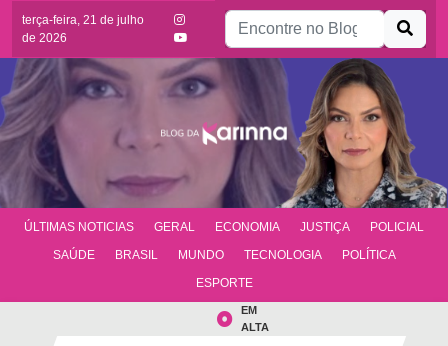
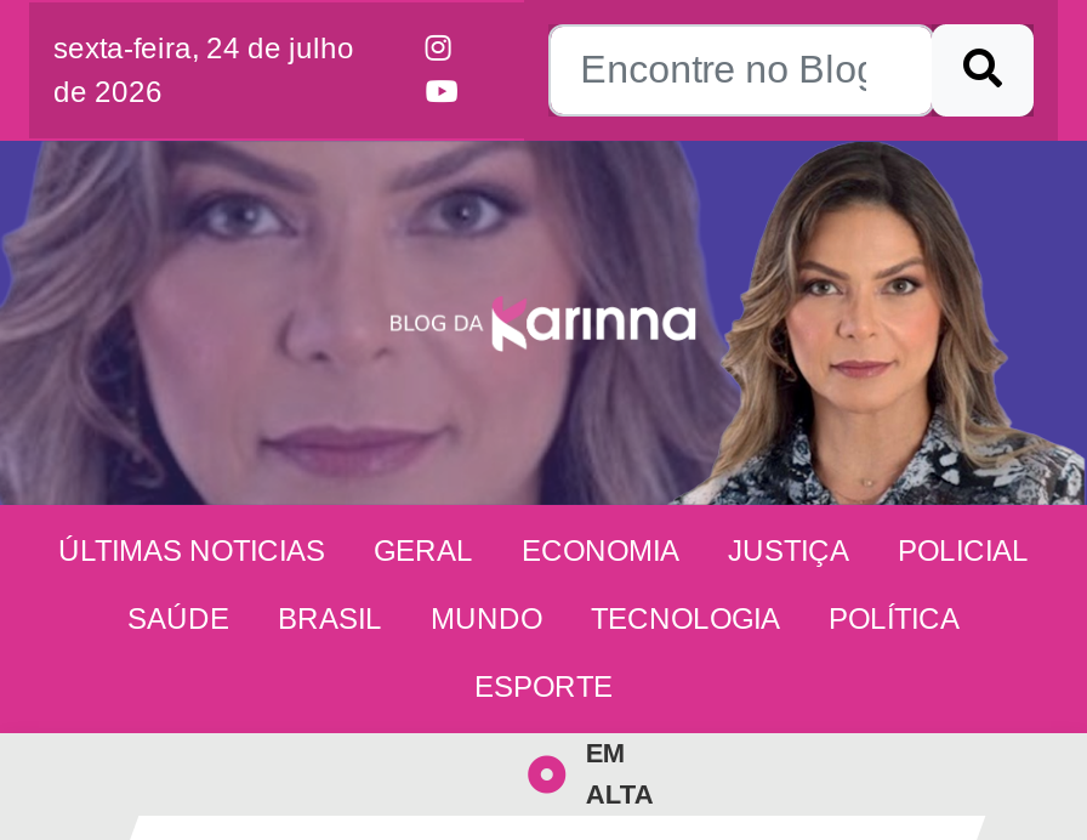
- terça-feira, 21 de julho
+ sexta-feira, 24 de julho
